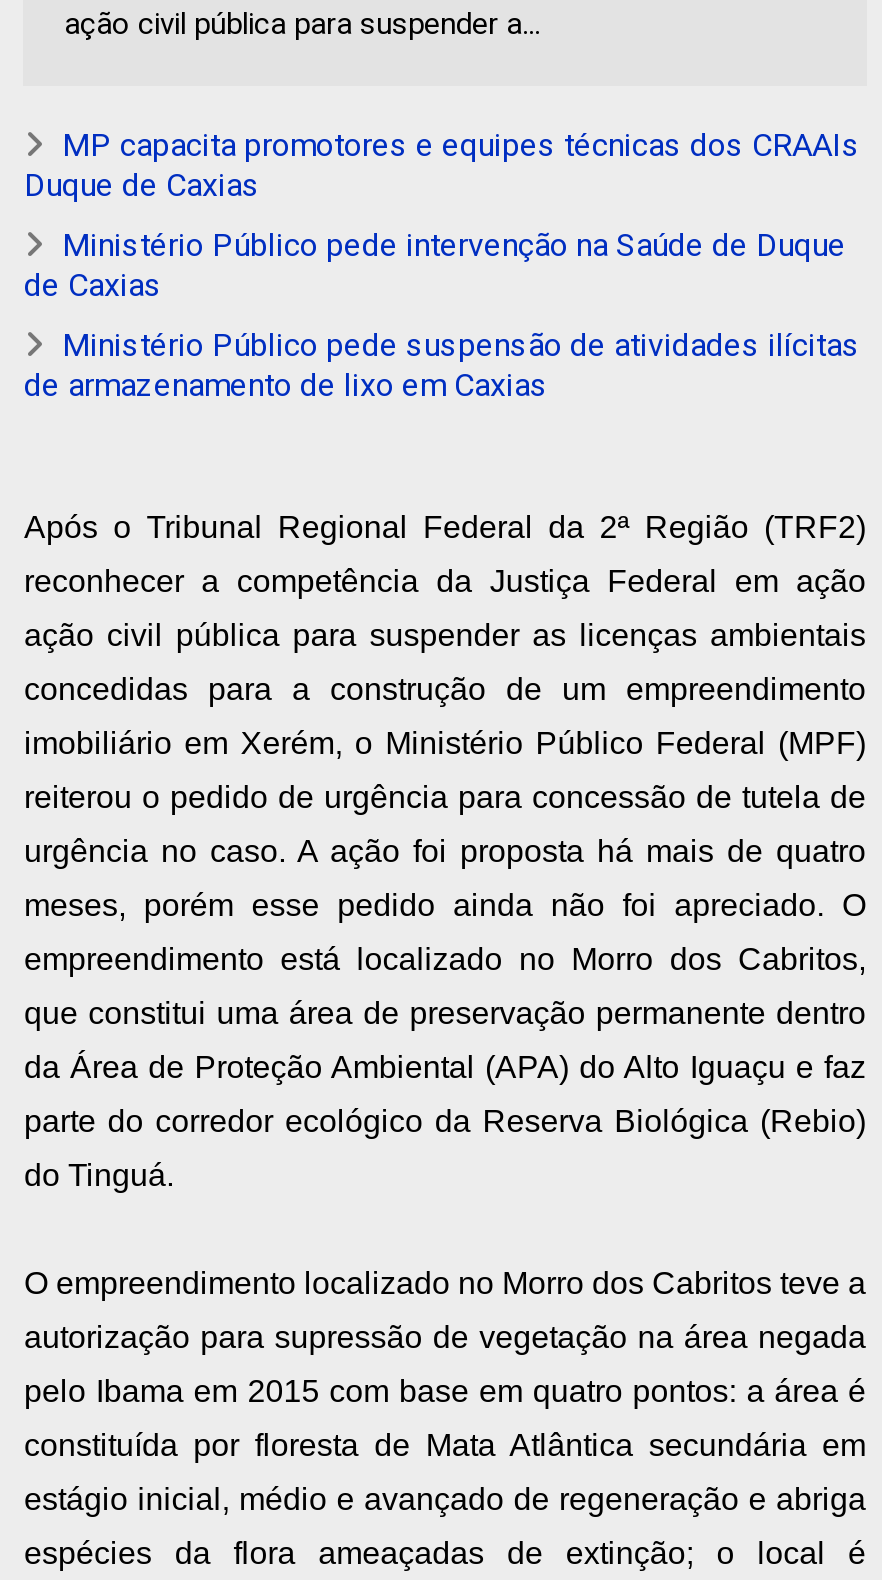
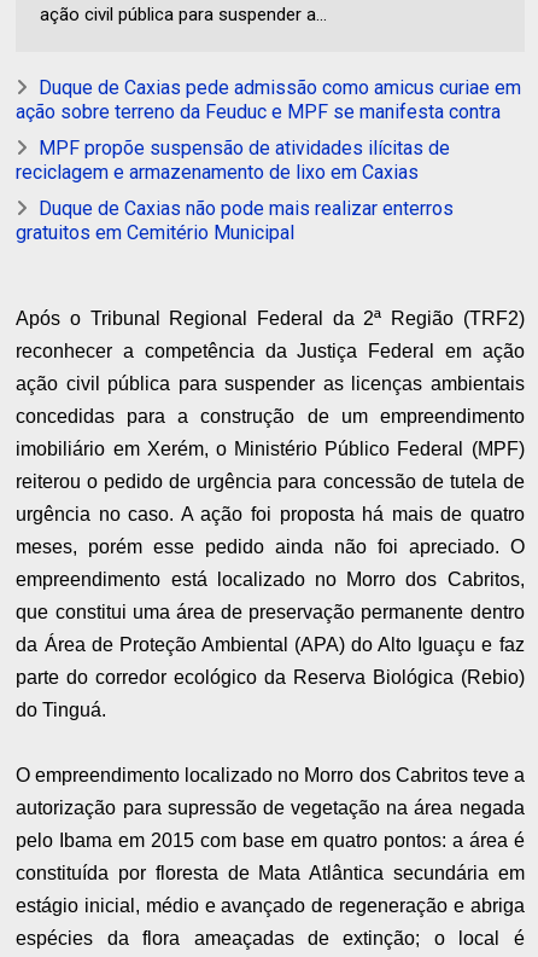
- MP capacita promotores e equipes técnicas dos CRAAIs
- Duque de Caxias
+ Duque de Caxias pede admissão como amicus curiae em
+ ação sobre terreno da Feuduc e MPF se manifesta contra

- Ministério Público pede intervenção na Saúde de Duque
- de Caxias
+ MPF propõe suspensão de atividades ilícitas de
+ reciclagem e armazenamento de lixo em Caxias

- Ministério Público pede suspensão de atividades ilícitas
- de armazenamento de lixo em Caxias
+ Duque de Caxias não pode mais realizar enterros
+ gratuitos em Cemitério Municipal
